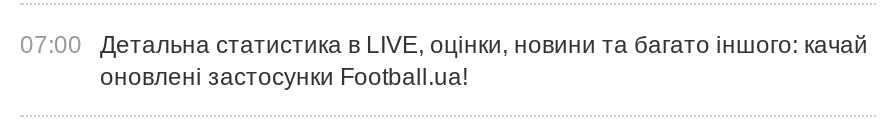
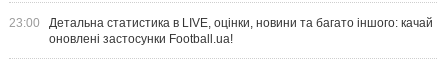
- 07:00 Детальна статистика в LIVE, оцінки, новини та багато іншого: качай
+ 23:00 Детальна статистика в LIVE, оцінки, новини та багато іншого: качай
